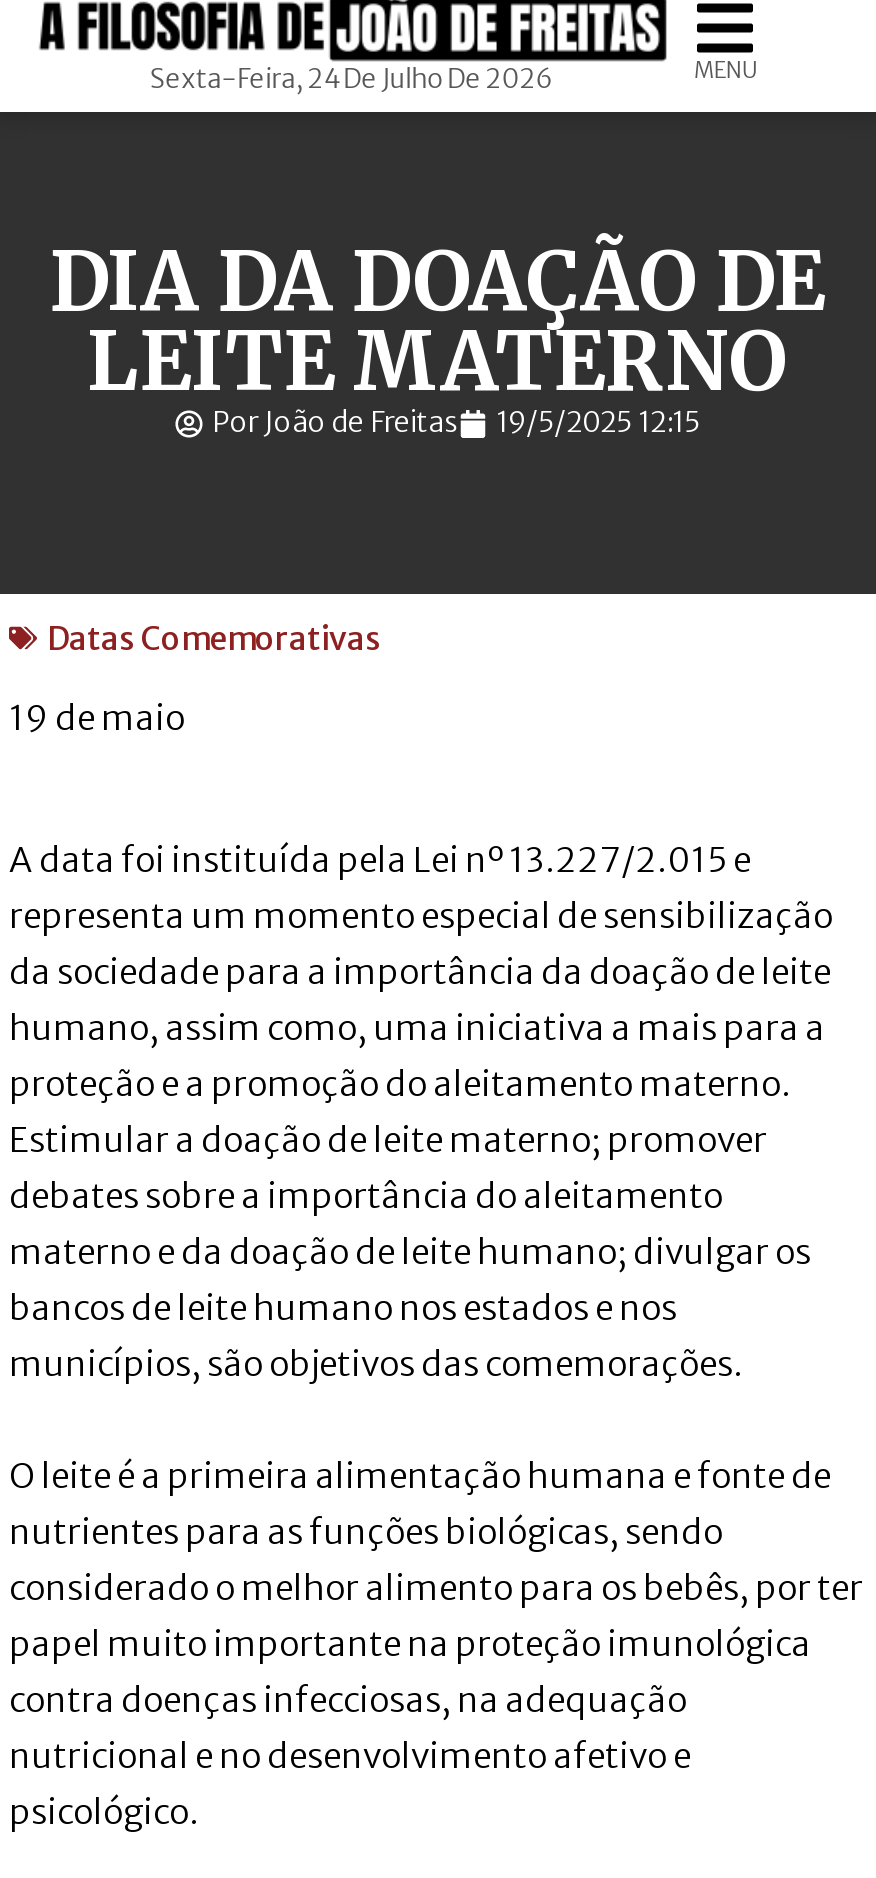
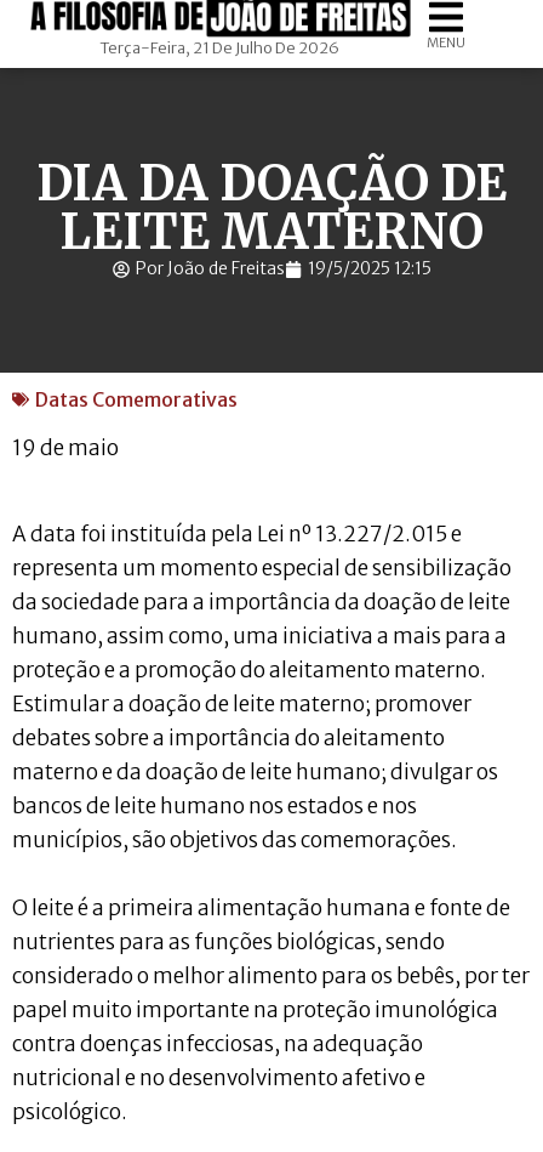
- Sexta-Feira, 24 De Julho De 2026
+ Terça-Feira, 21 De Julho De 2026
